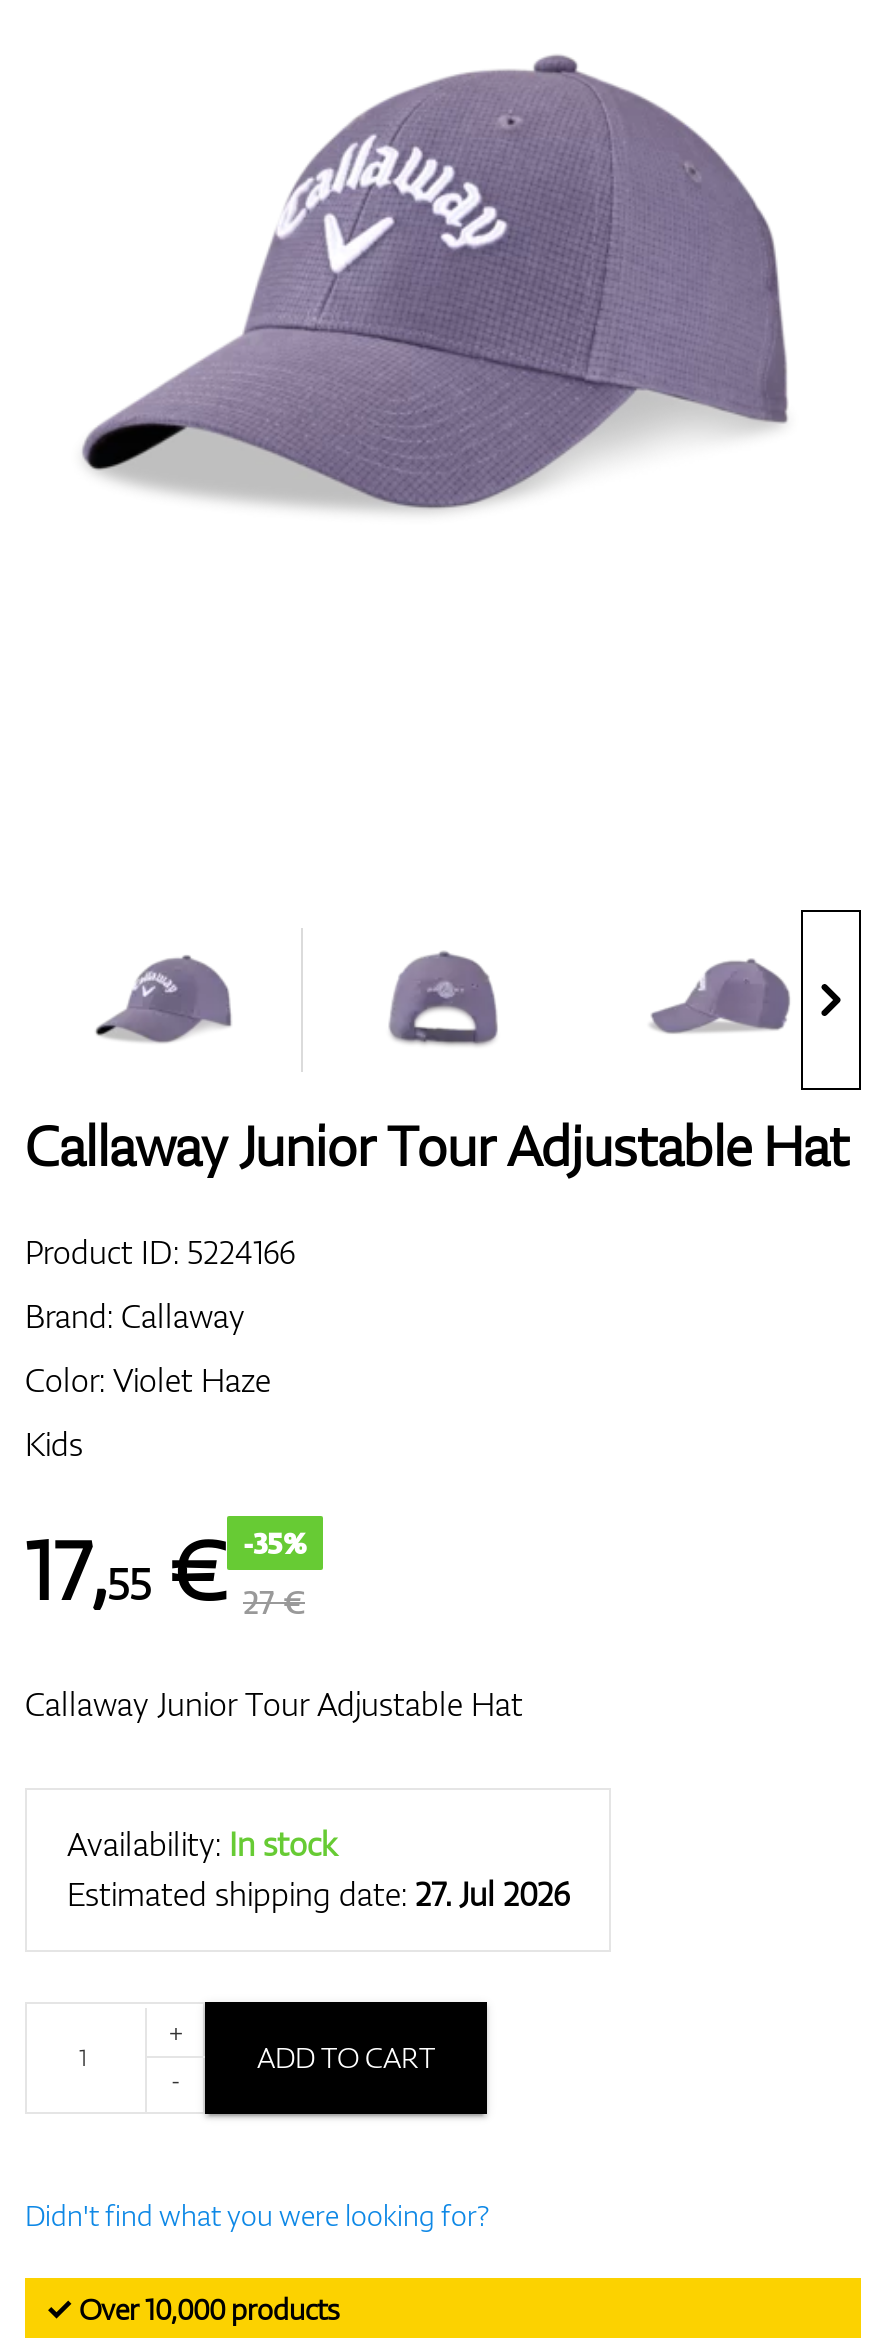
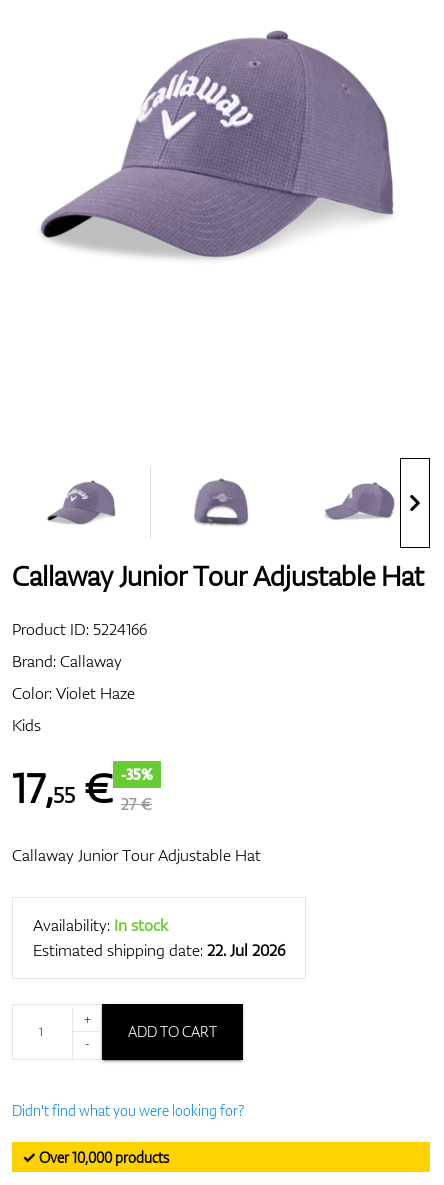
- Estimated shipping date: 27. Jul 2026
+ Estimated shipping date: 22. Jul 2026
